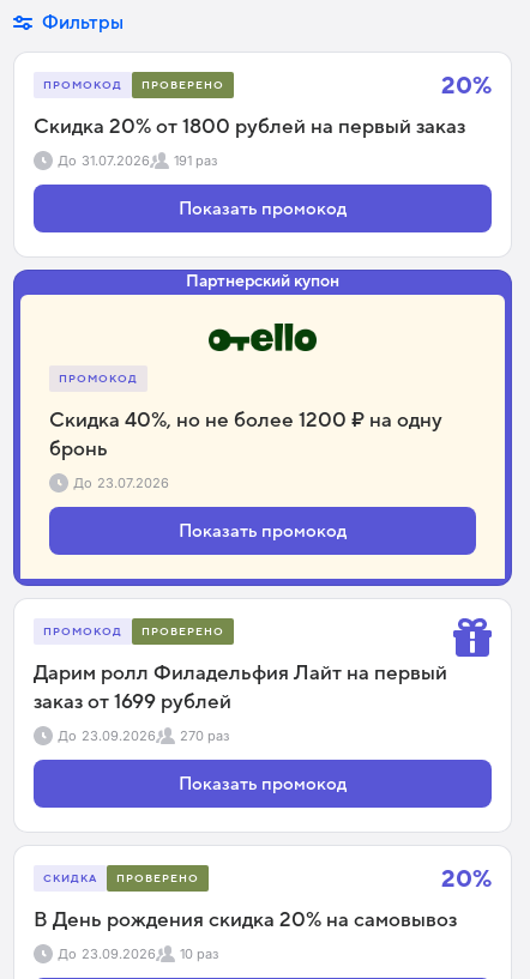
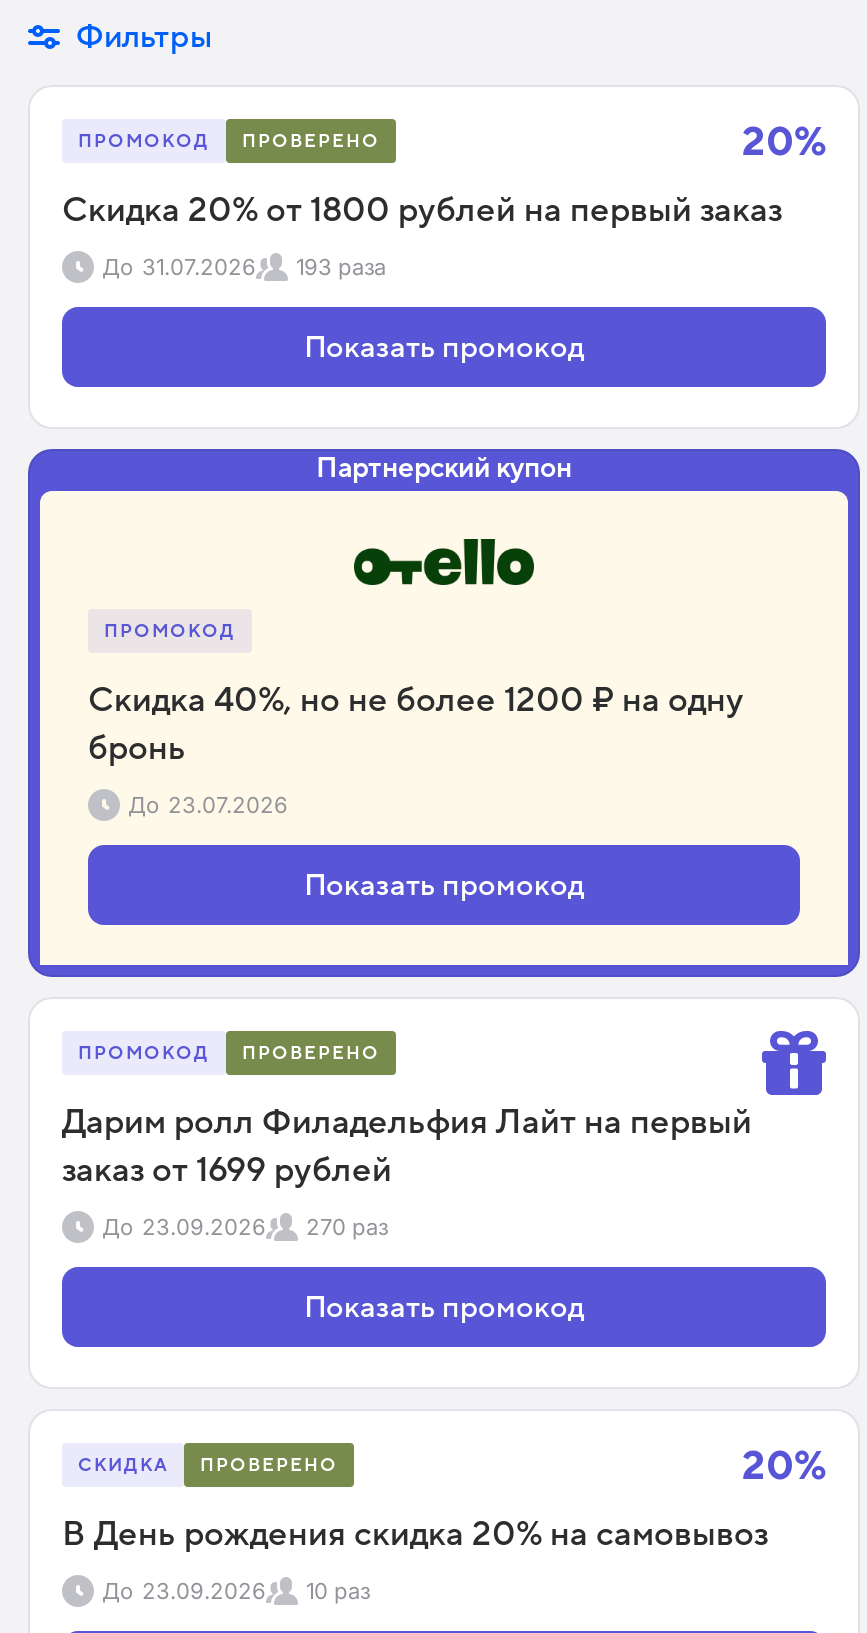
- До 31.07.2026 191 раз
+ До 31.07.2026 193 раза
